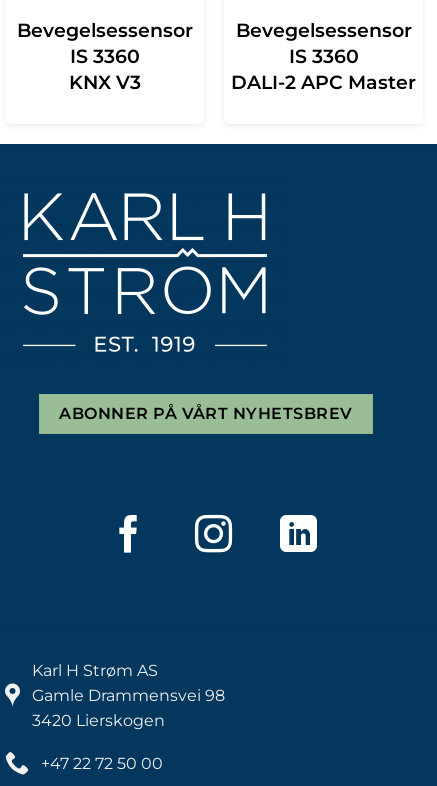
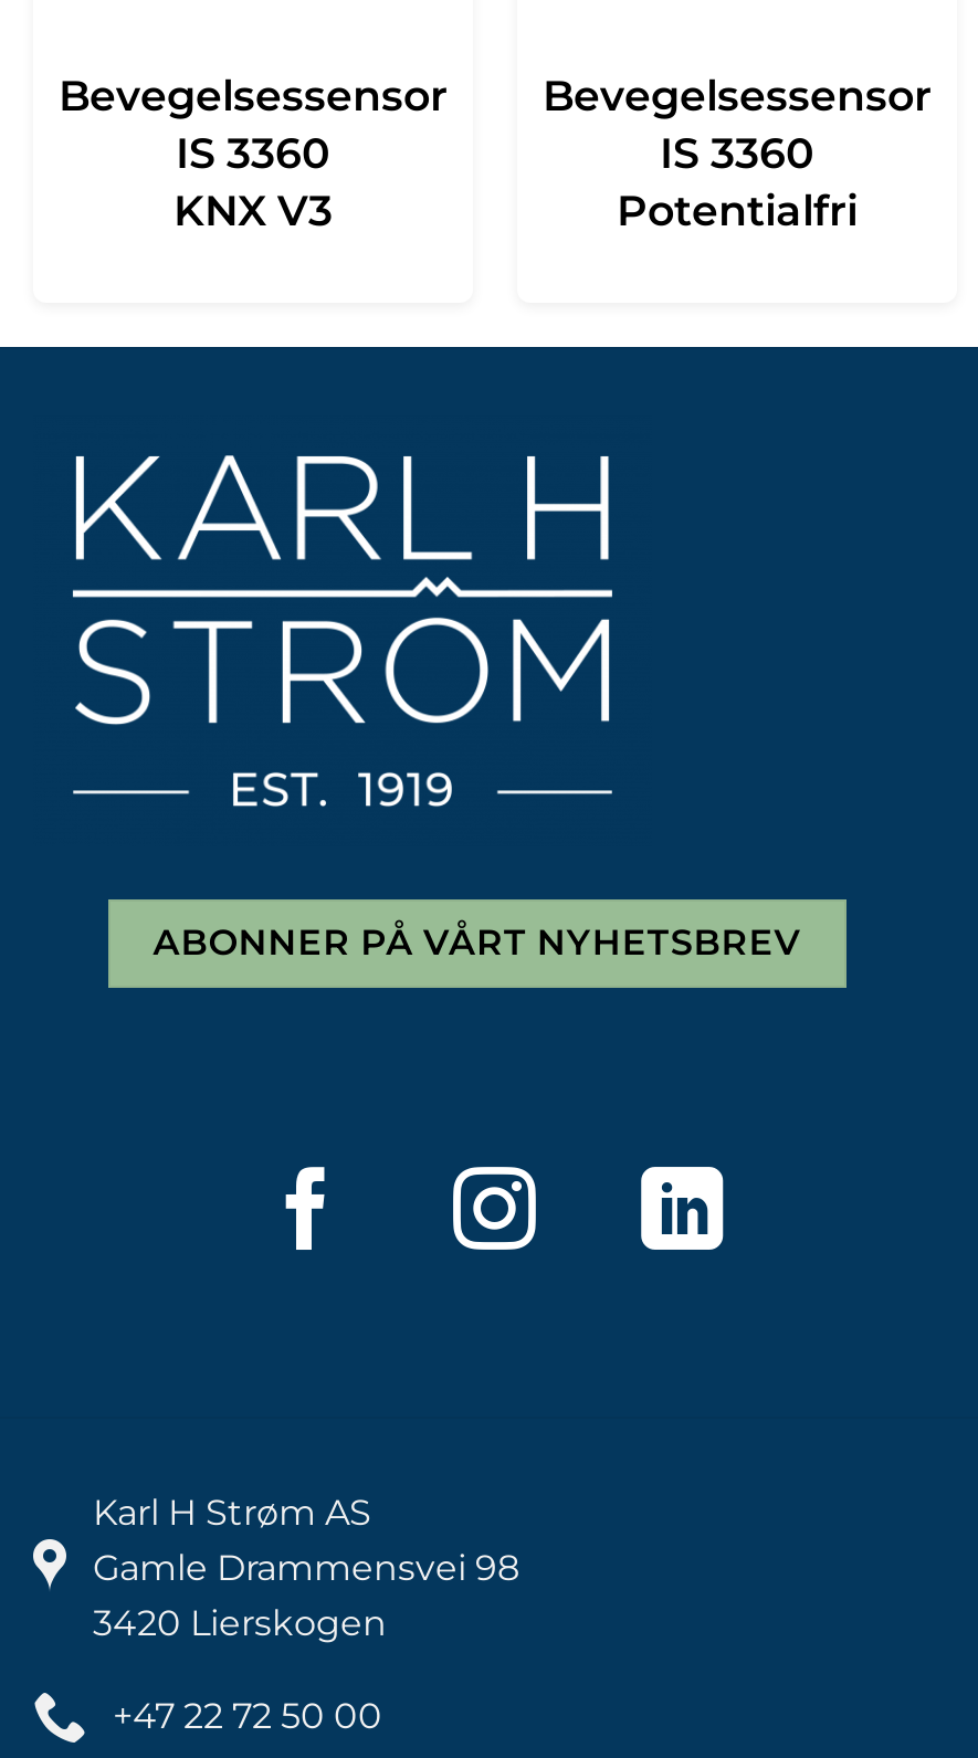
- DALI-2 APC Master
+ Potentialfri
